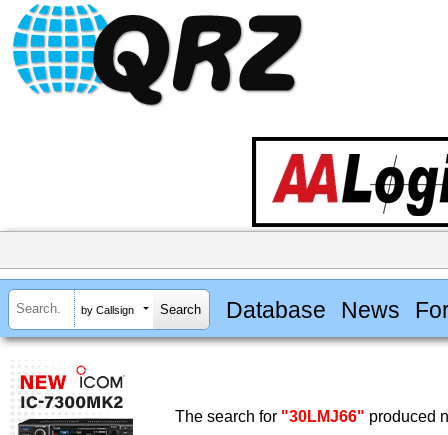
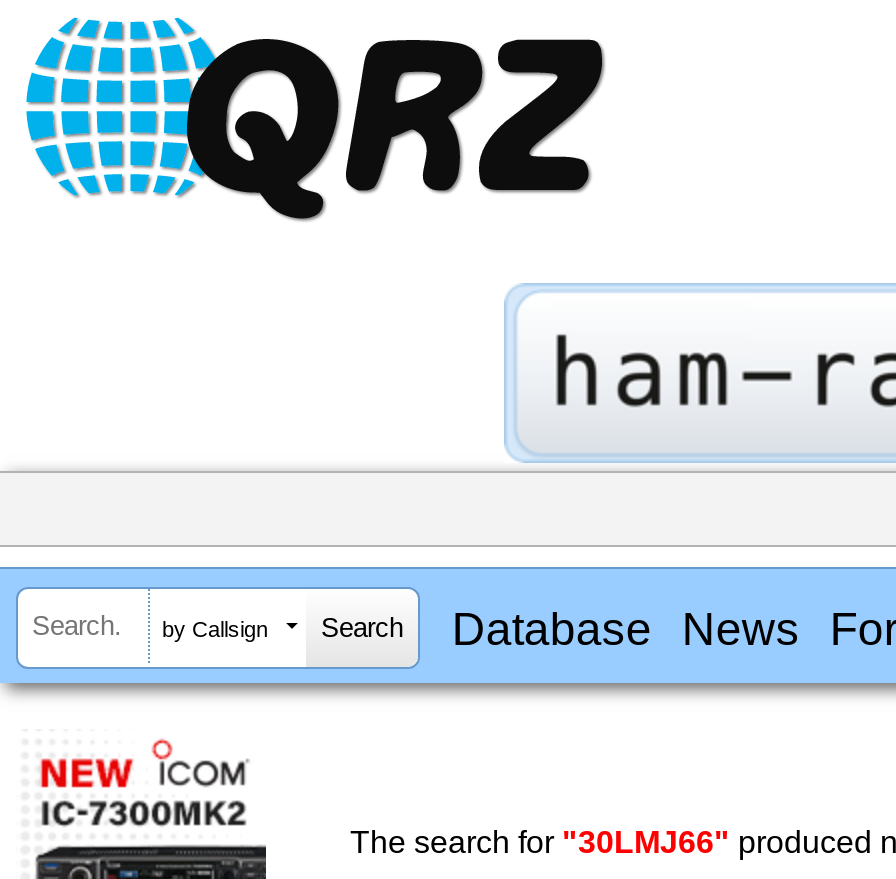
- [image]
+ [image]
